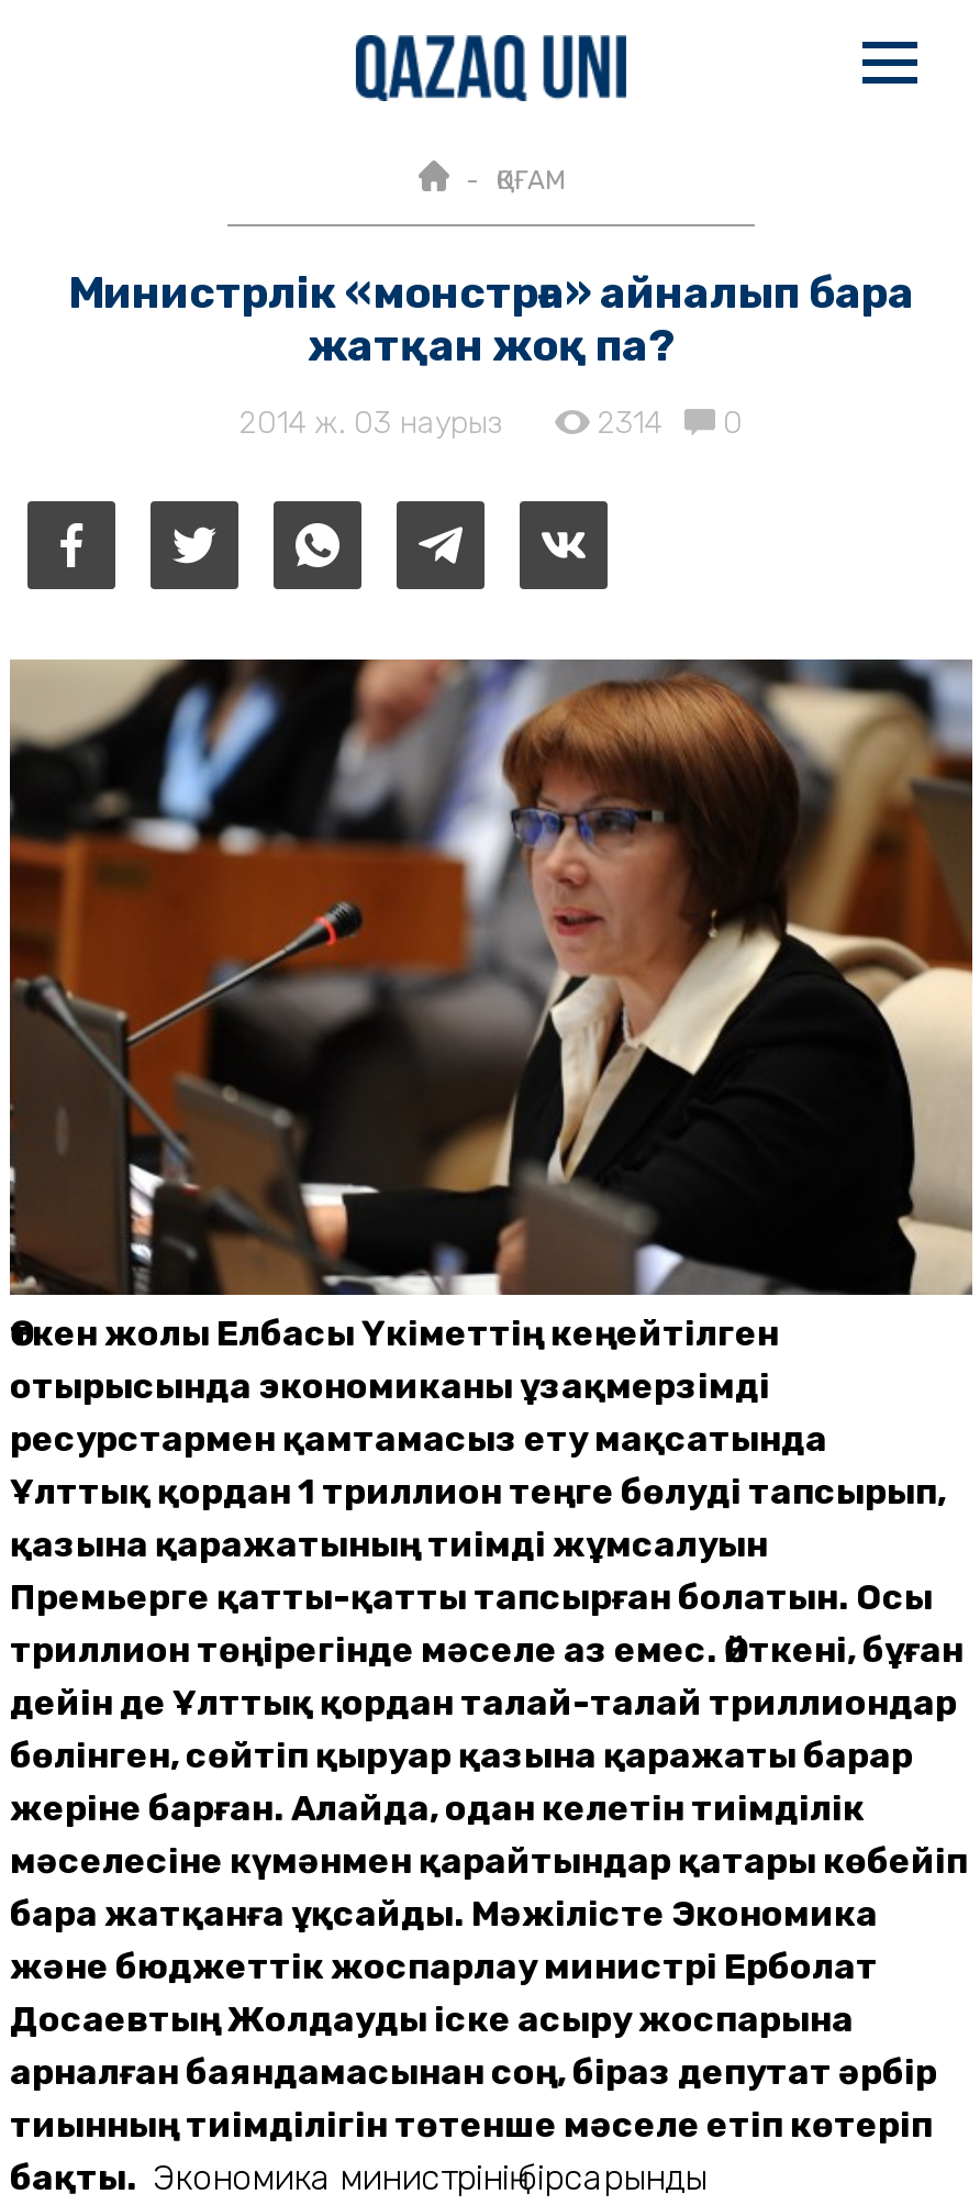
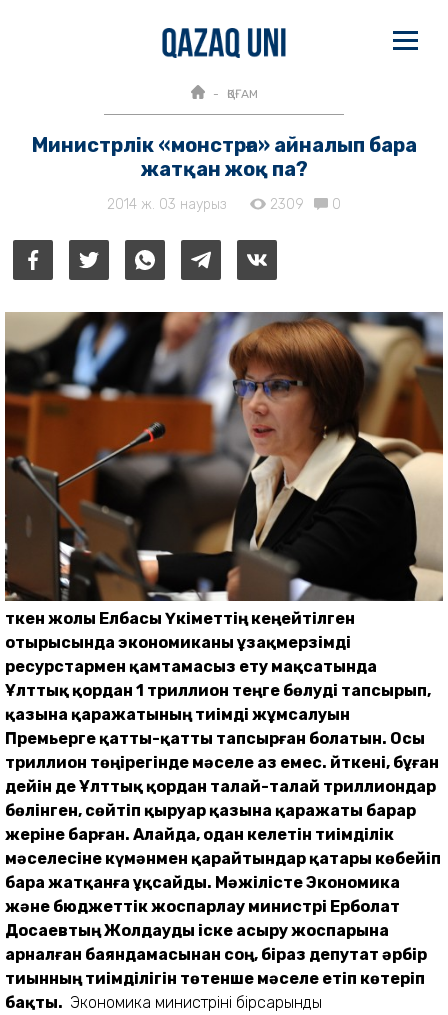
- 2314 0
+ 2309 0
